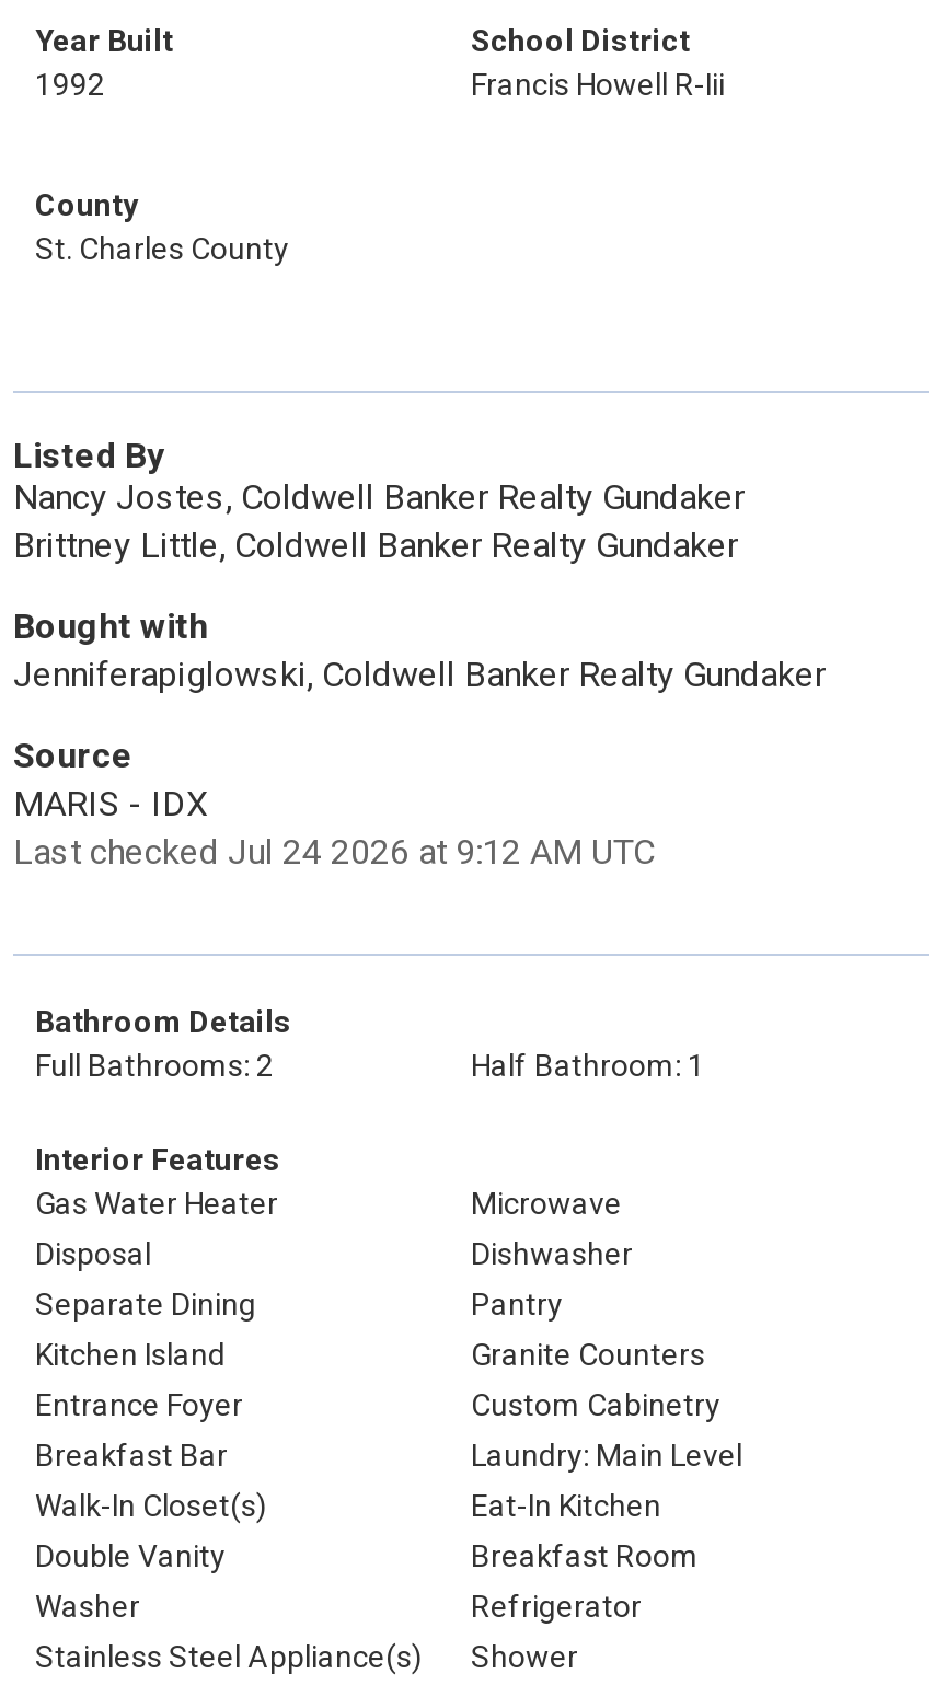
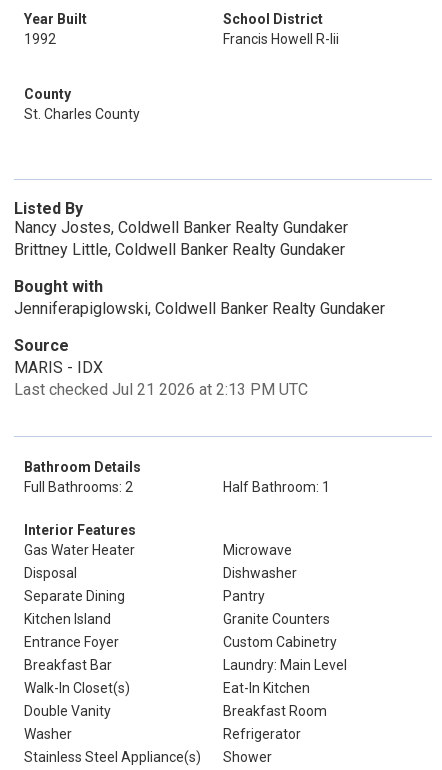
- Last checked Jul 24 2026 at 9:12 AM UTC
+ Last checked Jul 21 2026 at 2:13 PM UTC
